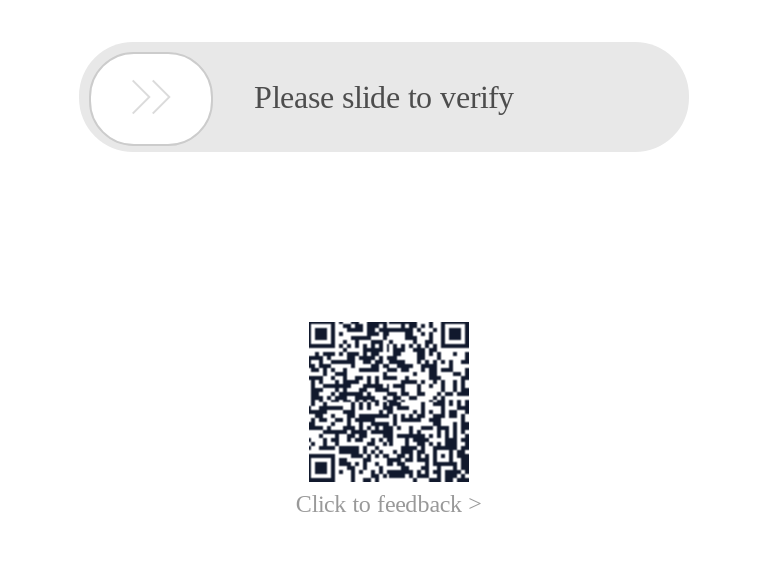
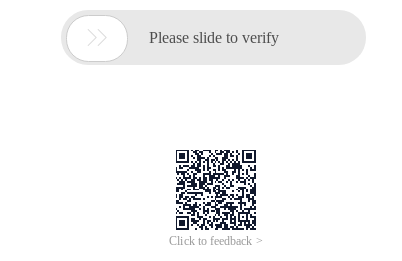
- [image]
+ [image]
